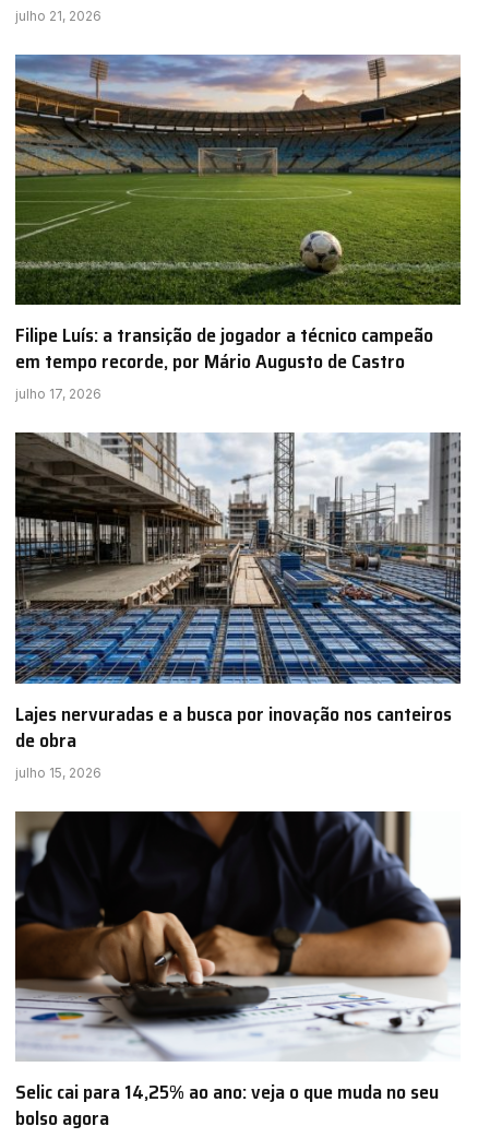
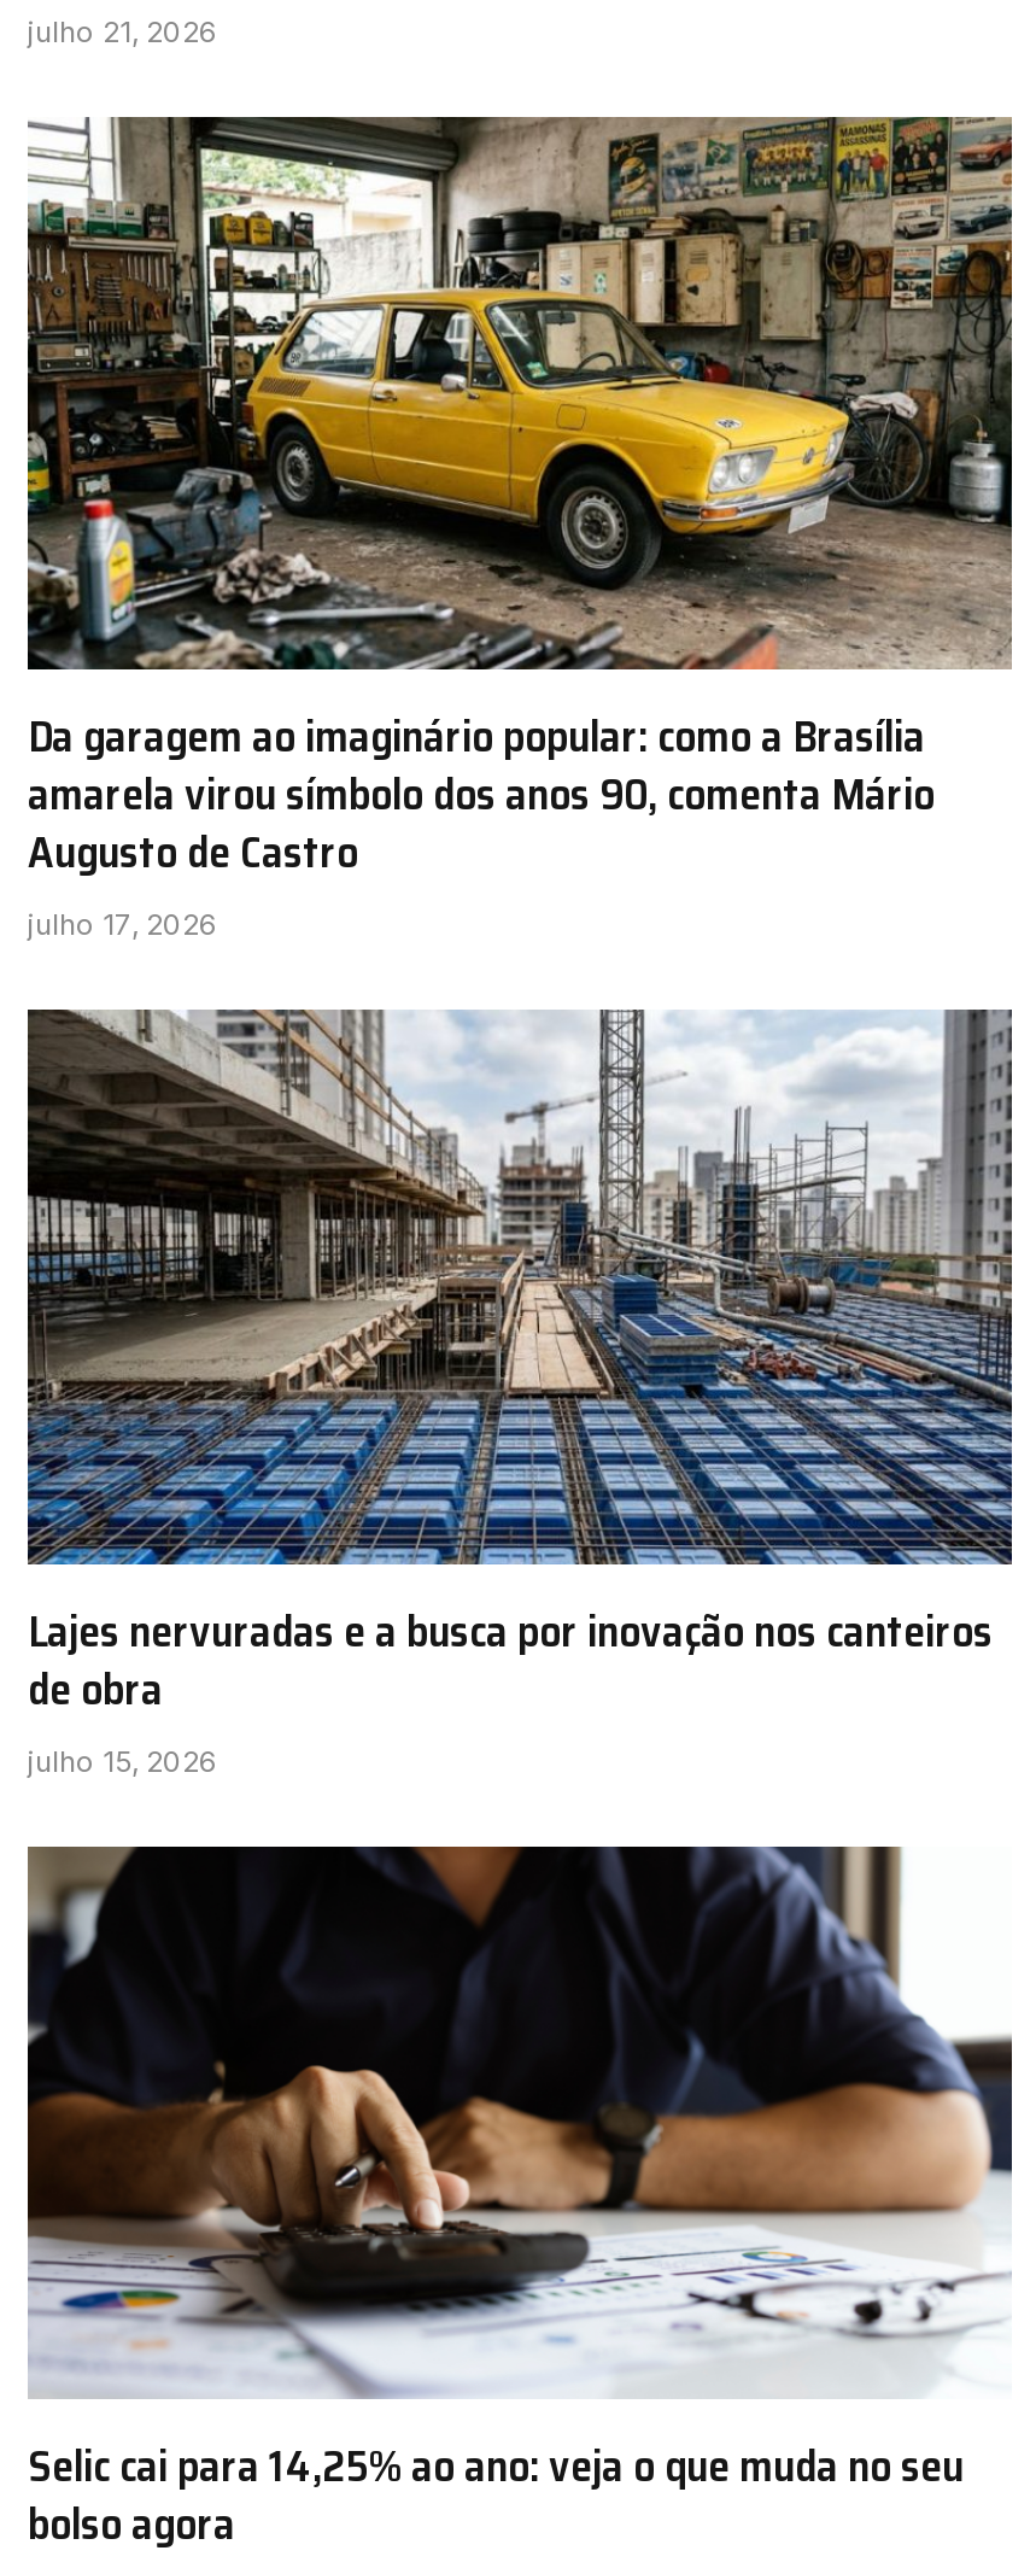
- [image]
- Filipe Luís: a transição de jogador a técnico campeão
- em tempo recorde, por Mário Augusto de Castro
+ [image]
+ Da garagem ao imaginário popular: como a Brasília
+ amarela virou símbolo dos anos 90, comenta Mário
+ Augusto de Castro
